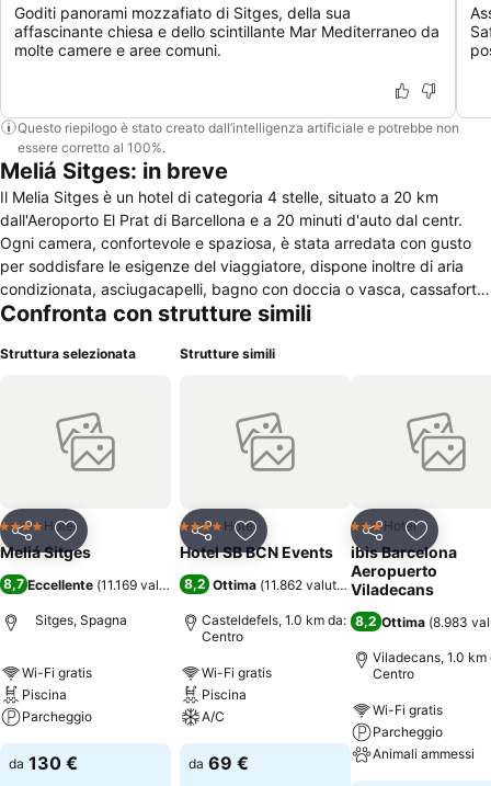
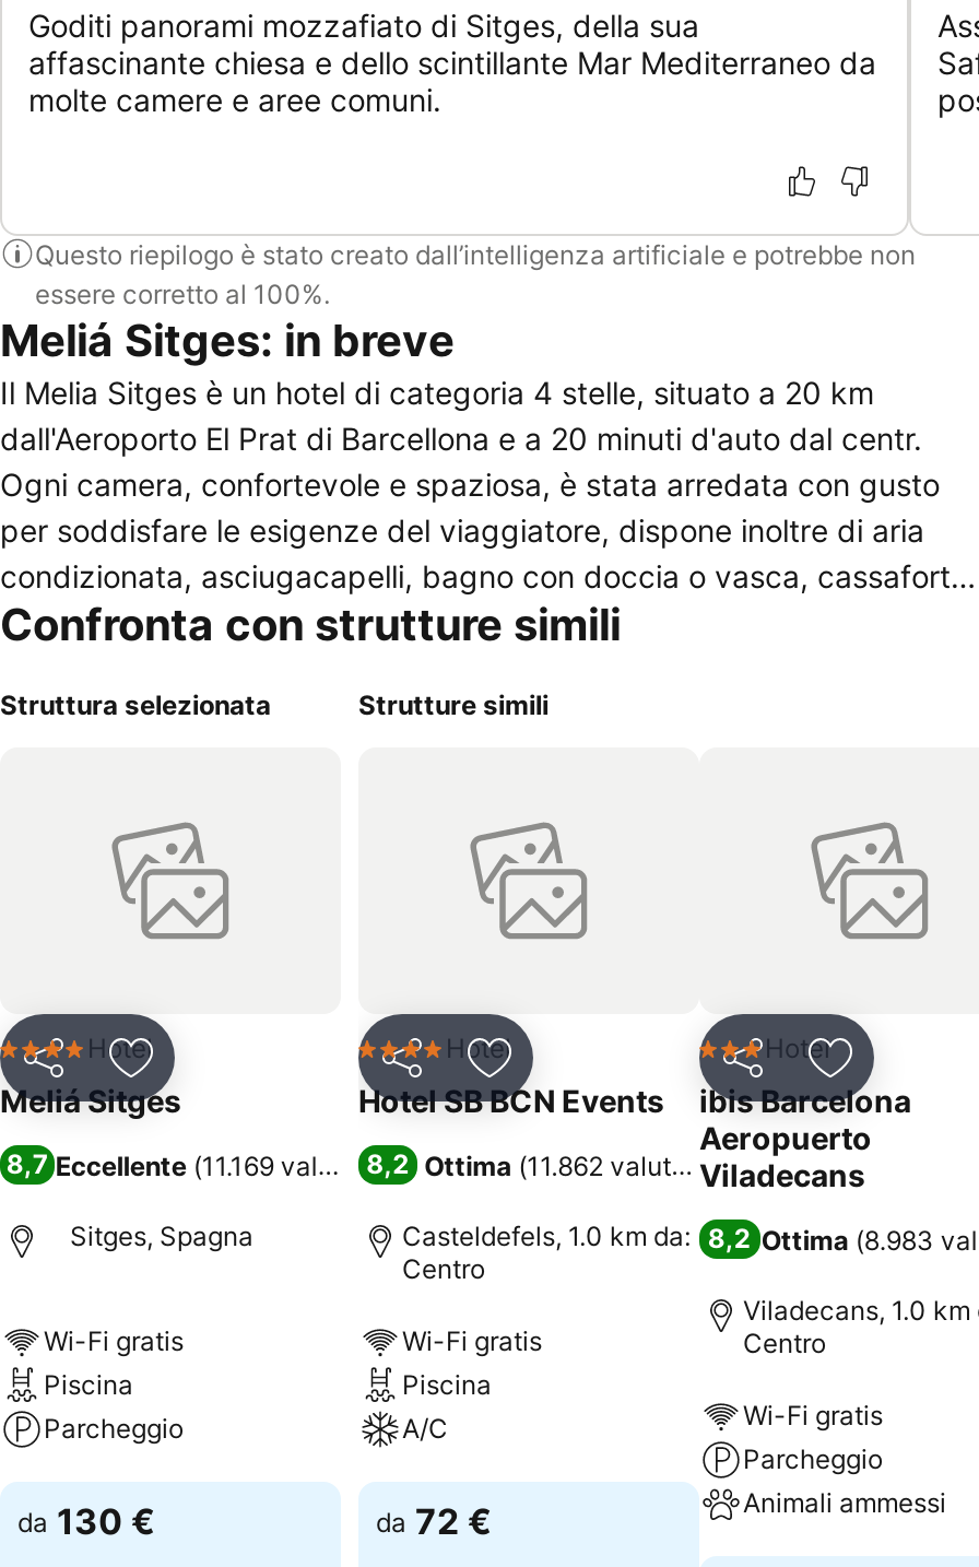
- da 69 €
+ da 72 €
